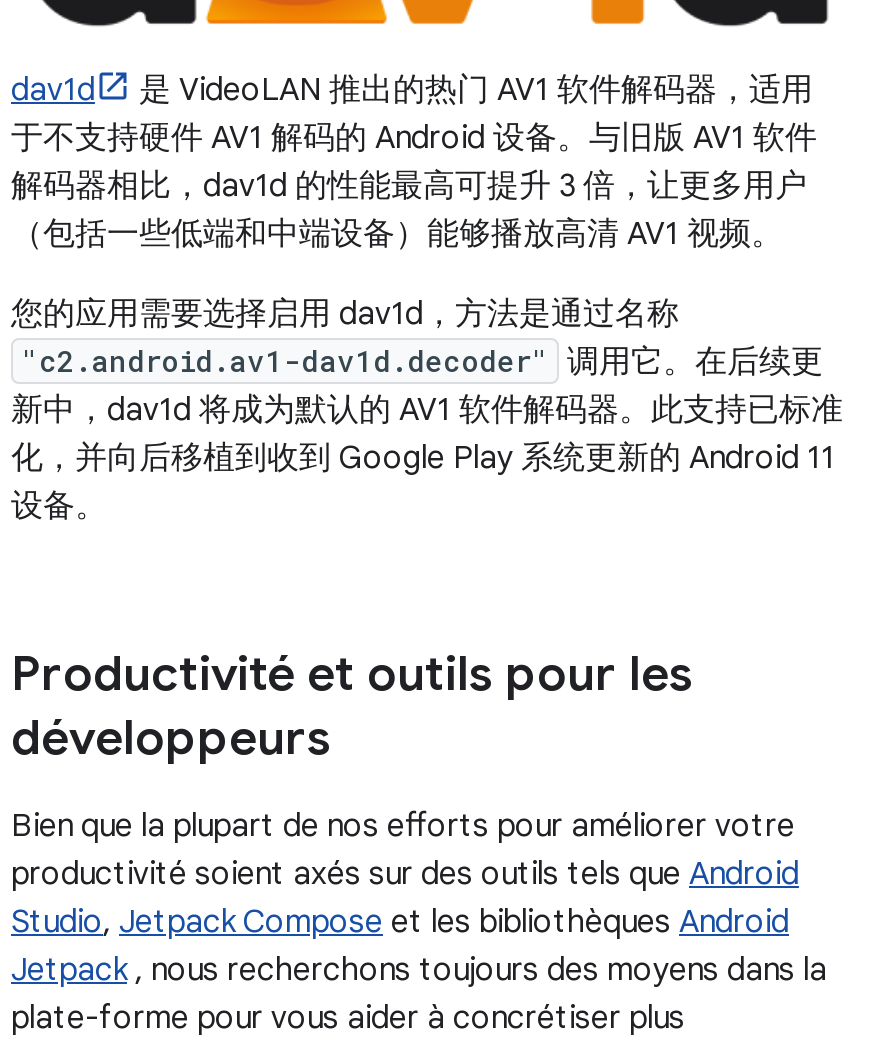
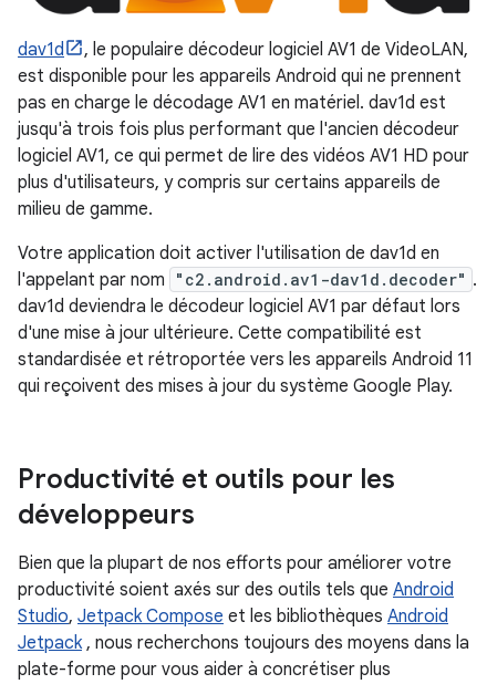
- 是 VideoLAN 推出的热门 AV1 软件解码器，适用
- 于不支持硬件 AV1 解码的 Android 设备。与旧版 AV1 软件
- 解码器相比，dav1d 的性能最高可提升 3 倍，让更多用户
- （包括一些低端和中端设备）能够播放高清 AV1 视频。
+ , le populaire décodeur logiciel AV1 de VideoLAN,
+ est disponible pour les appareils Android qui ne prennent
+ pas en charge le décodage AV1 en matériel. dav1d est
+ jusqu'à trois fois plus performant que l'ancien décodeur
+ logiciel AV1, ce qui permet de lire des vidéos AV1 HD pour
+ plus d'utilisateurs, y compris sur certains appareils de
+ milieu de gamme.

- 您的应用需要选择启用 dav1d，方法是通过名称
- "c2.android.av1-dav1d.decoder" 调用它。在后续更
- 新中，dav1d 将成为默认的 AV1 软件解码器。此支持已标准
- 化，并向后移植到收到 Google Play 系统更新的 Android 11
- 设备。
+ Votre application doit activer l'utilisation de dav1d en
+ l'appelant par nom "c2.android.av1-dav1d.decoder" .
+ dav1d deviendra le décodeur logiciel AV1 par défaut lors
+ d'une mise à jour ultérieure. Cette compatibilité est
+ standardisée et rétroportée vers les appareils Android 11
+ qui reçoivent des mises à jour du système Google Play.
